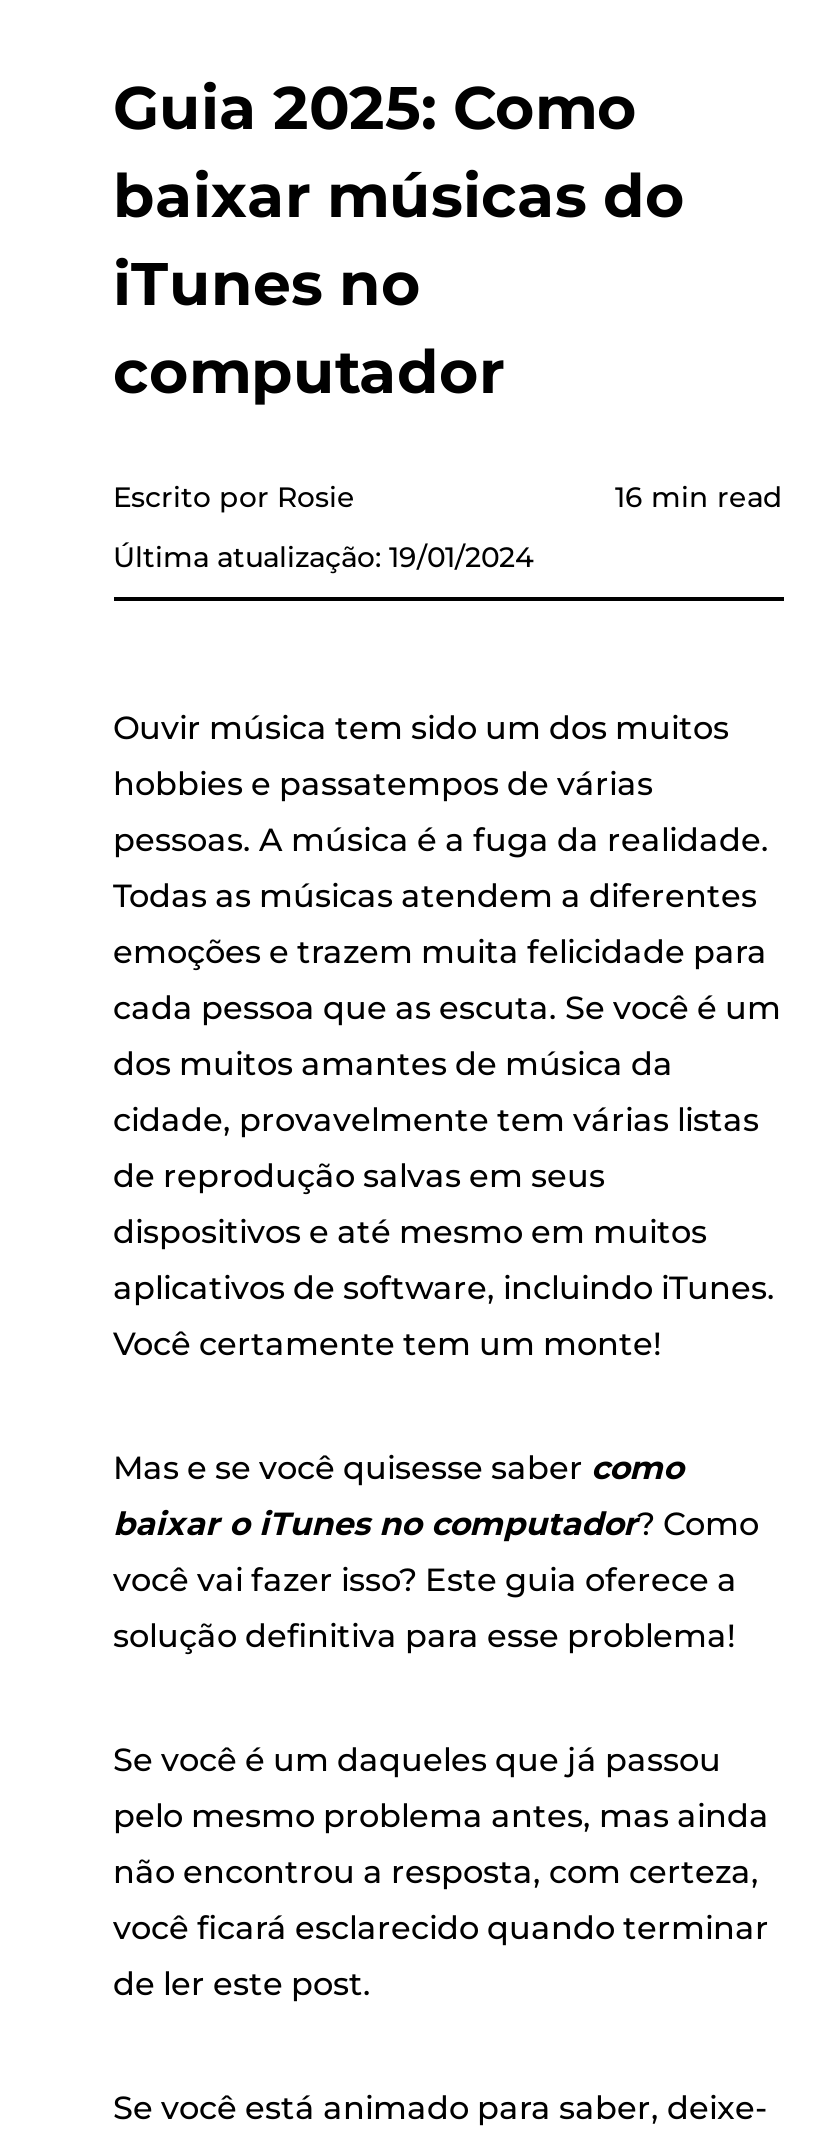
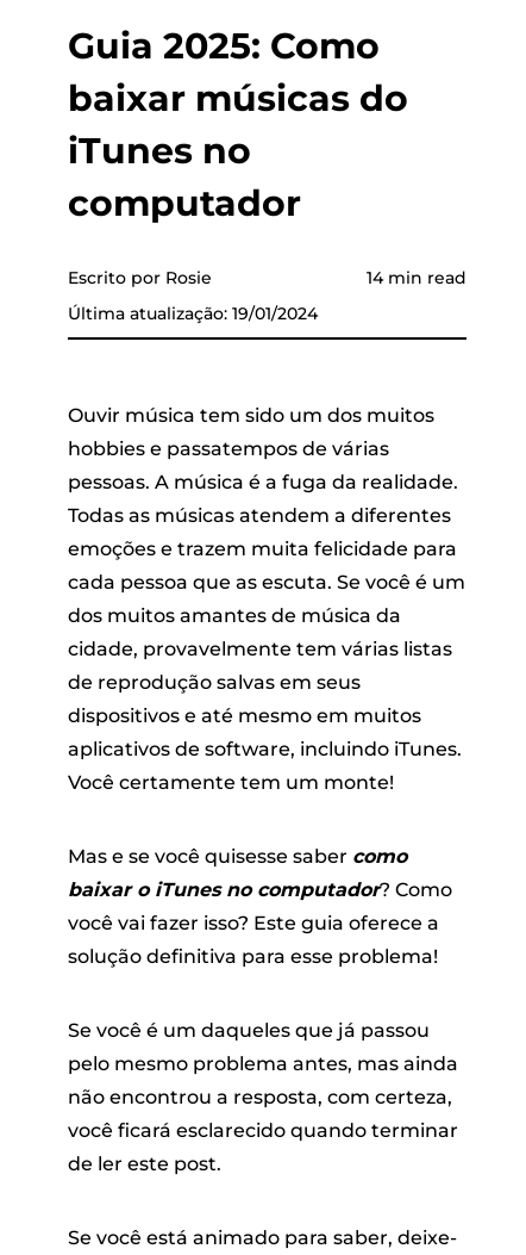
- 16 min read
+ 14 min read
